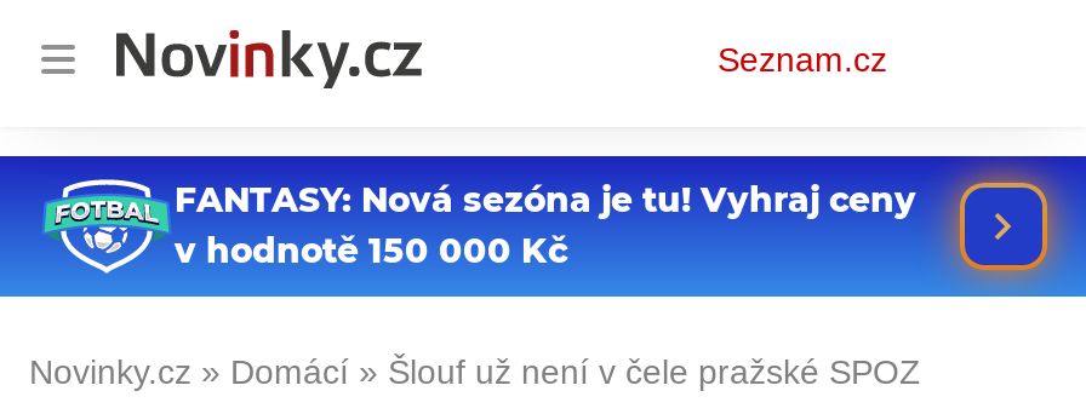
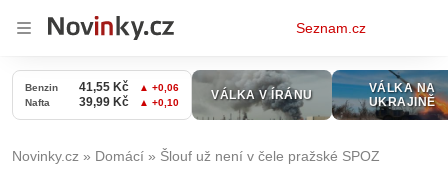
- [image]
+ [image]
